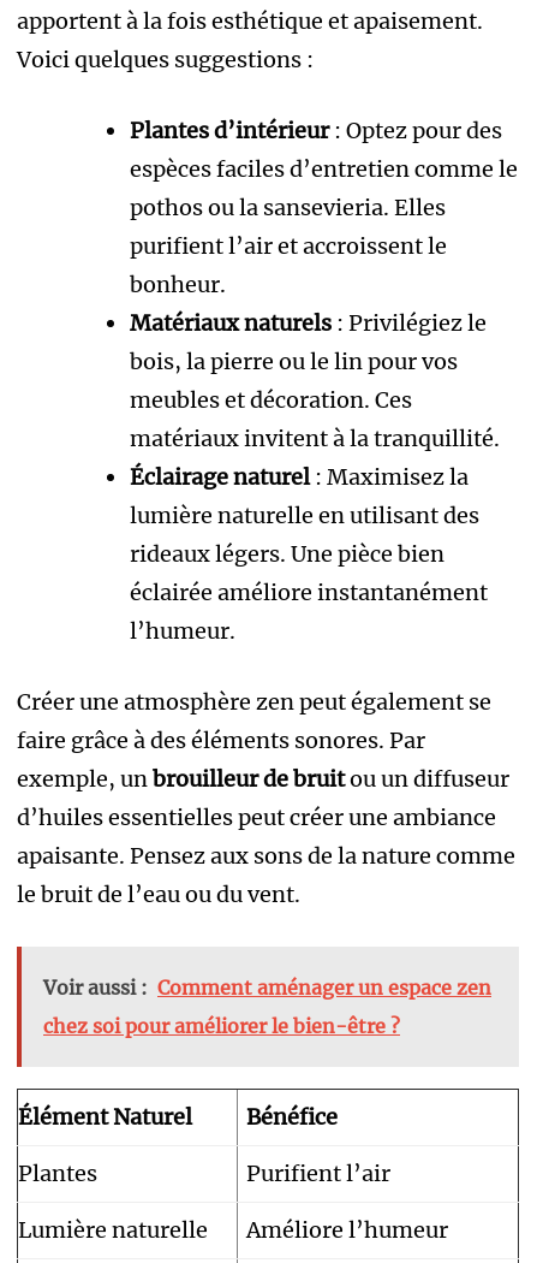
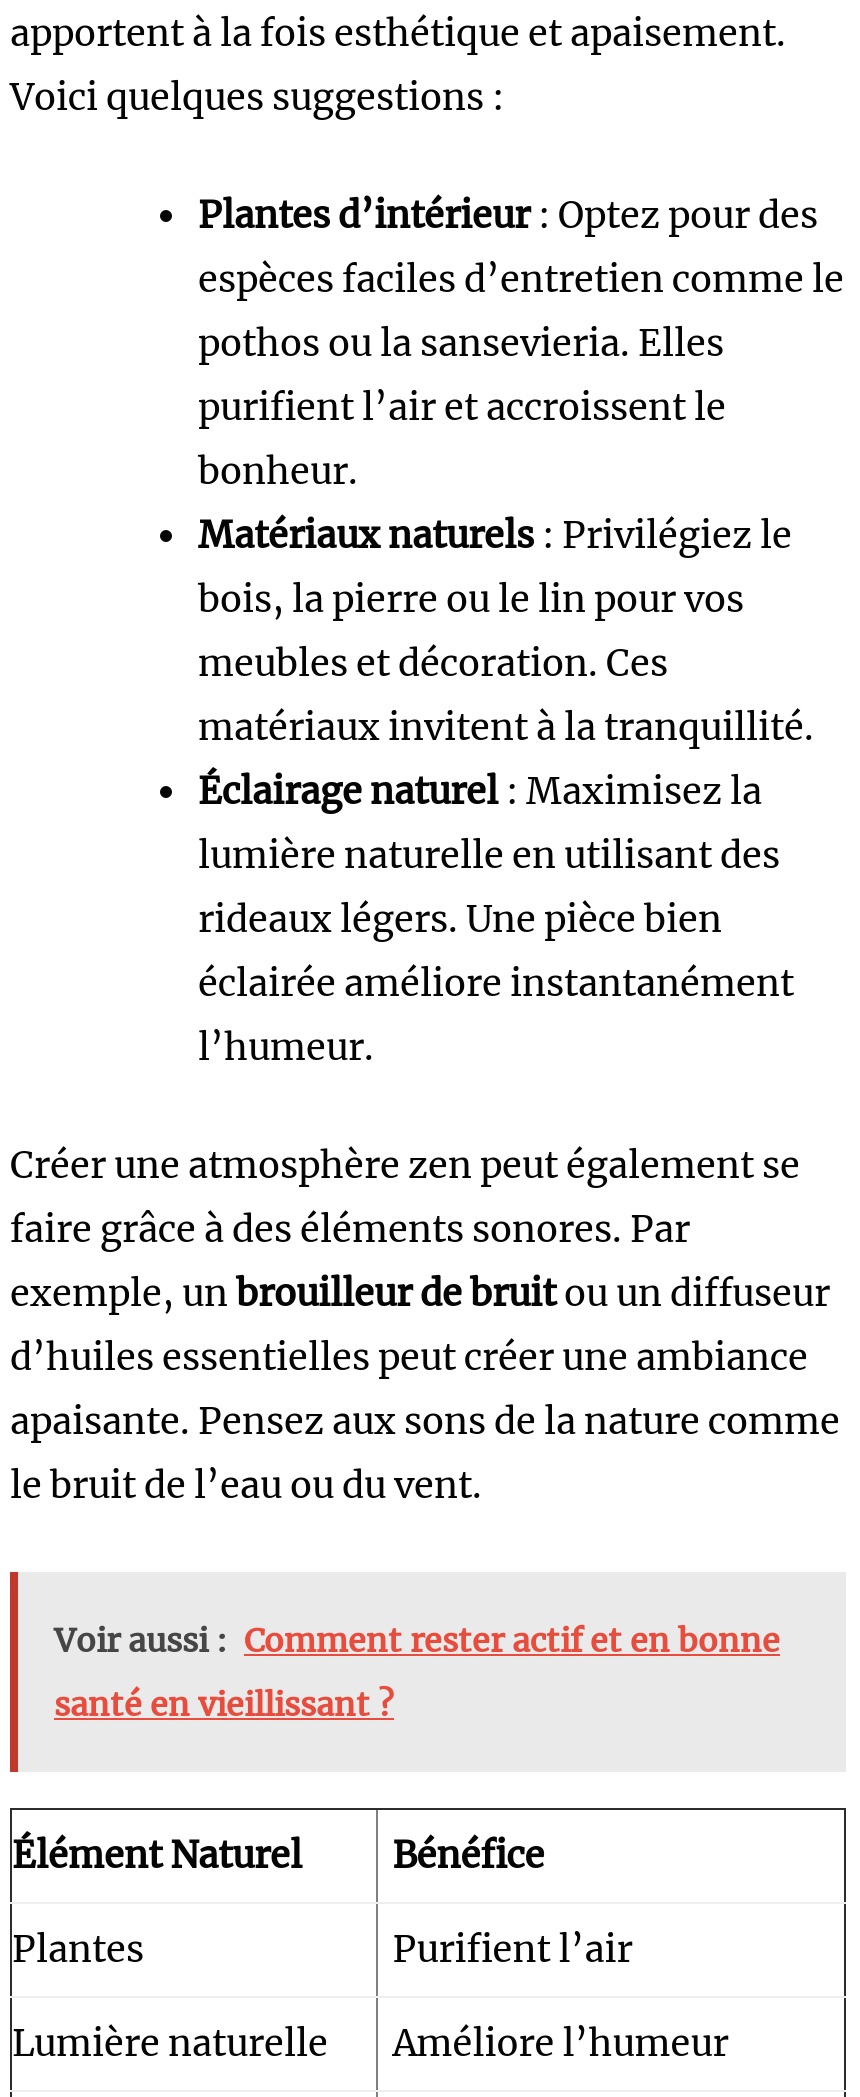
- Voir aussi : Comment aménager un espace zen
+ Voir aussi : Comment rester actif et en bonne

- chez soi pour améliorer le bien-être ?
+ santé en vieillissant ?
